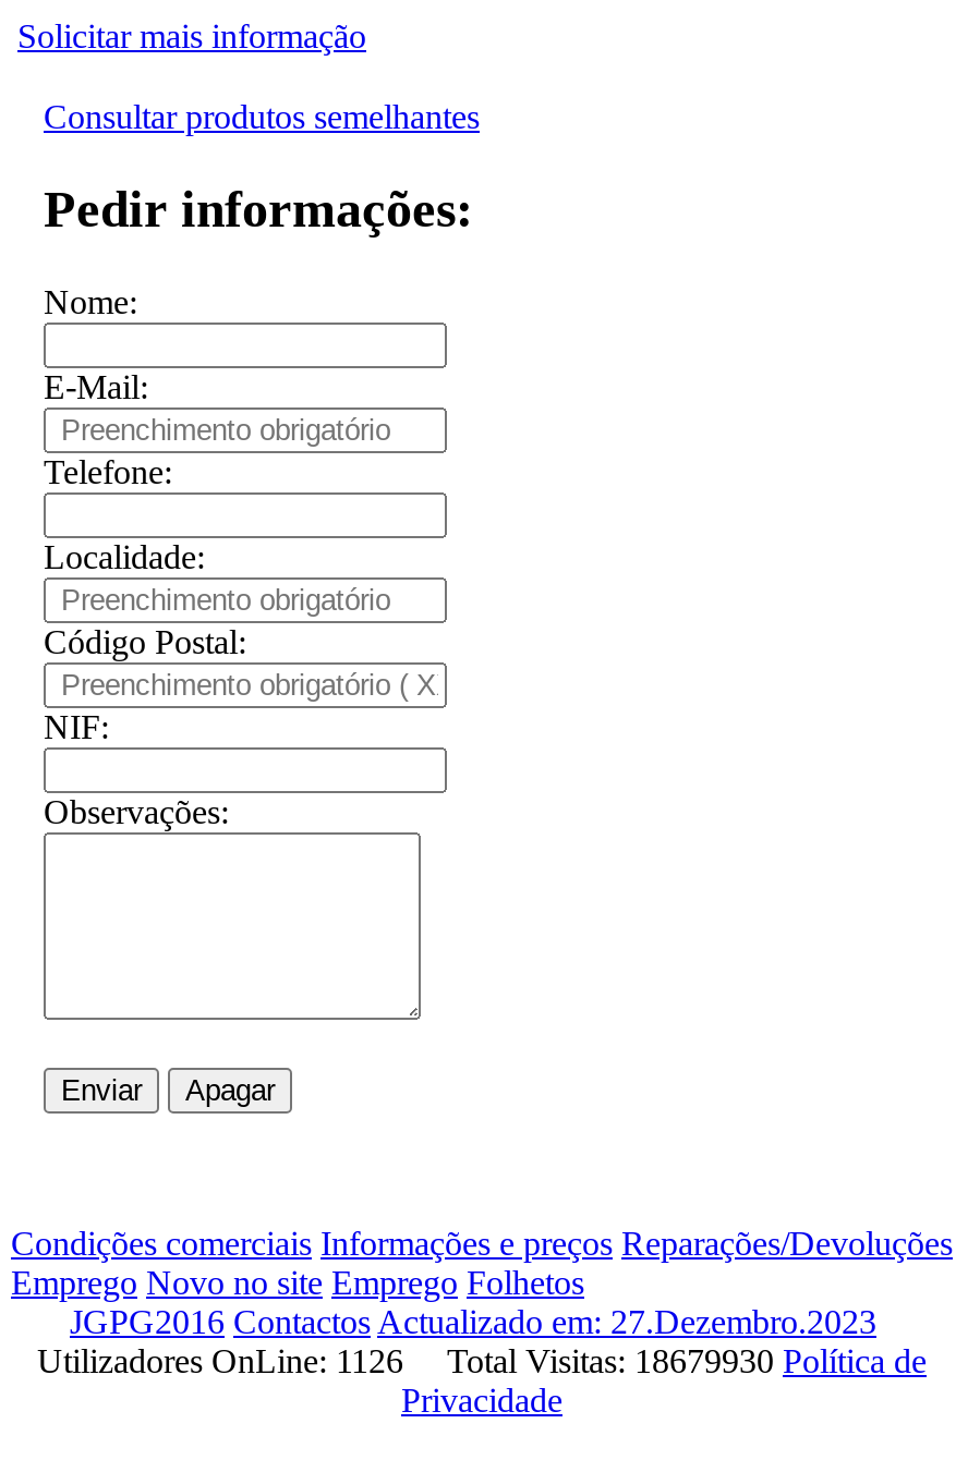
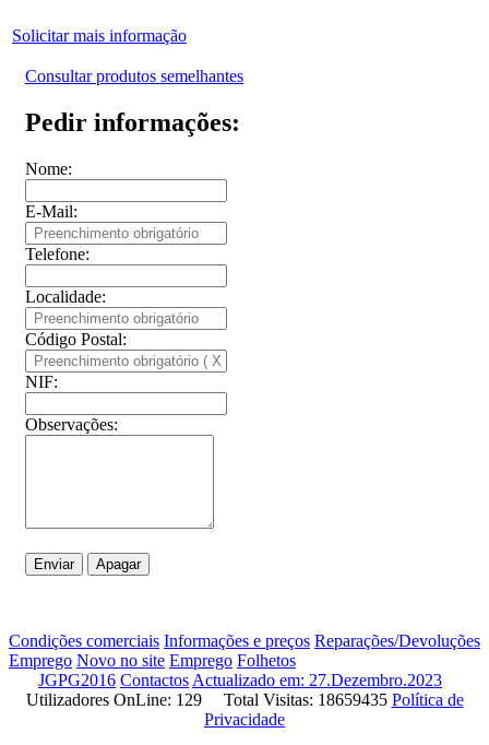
- Utilizadores OnLine: 1126 Total Visitas: 18679930 Política de
+ Utilizadores OnLine: 129 Total Visitas: 18659435 Política de
